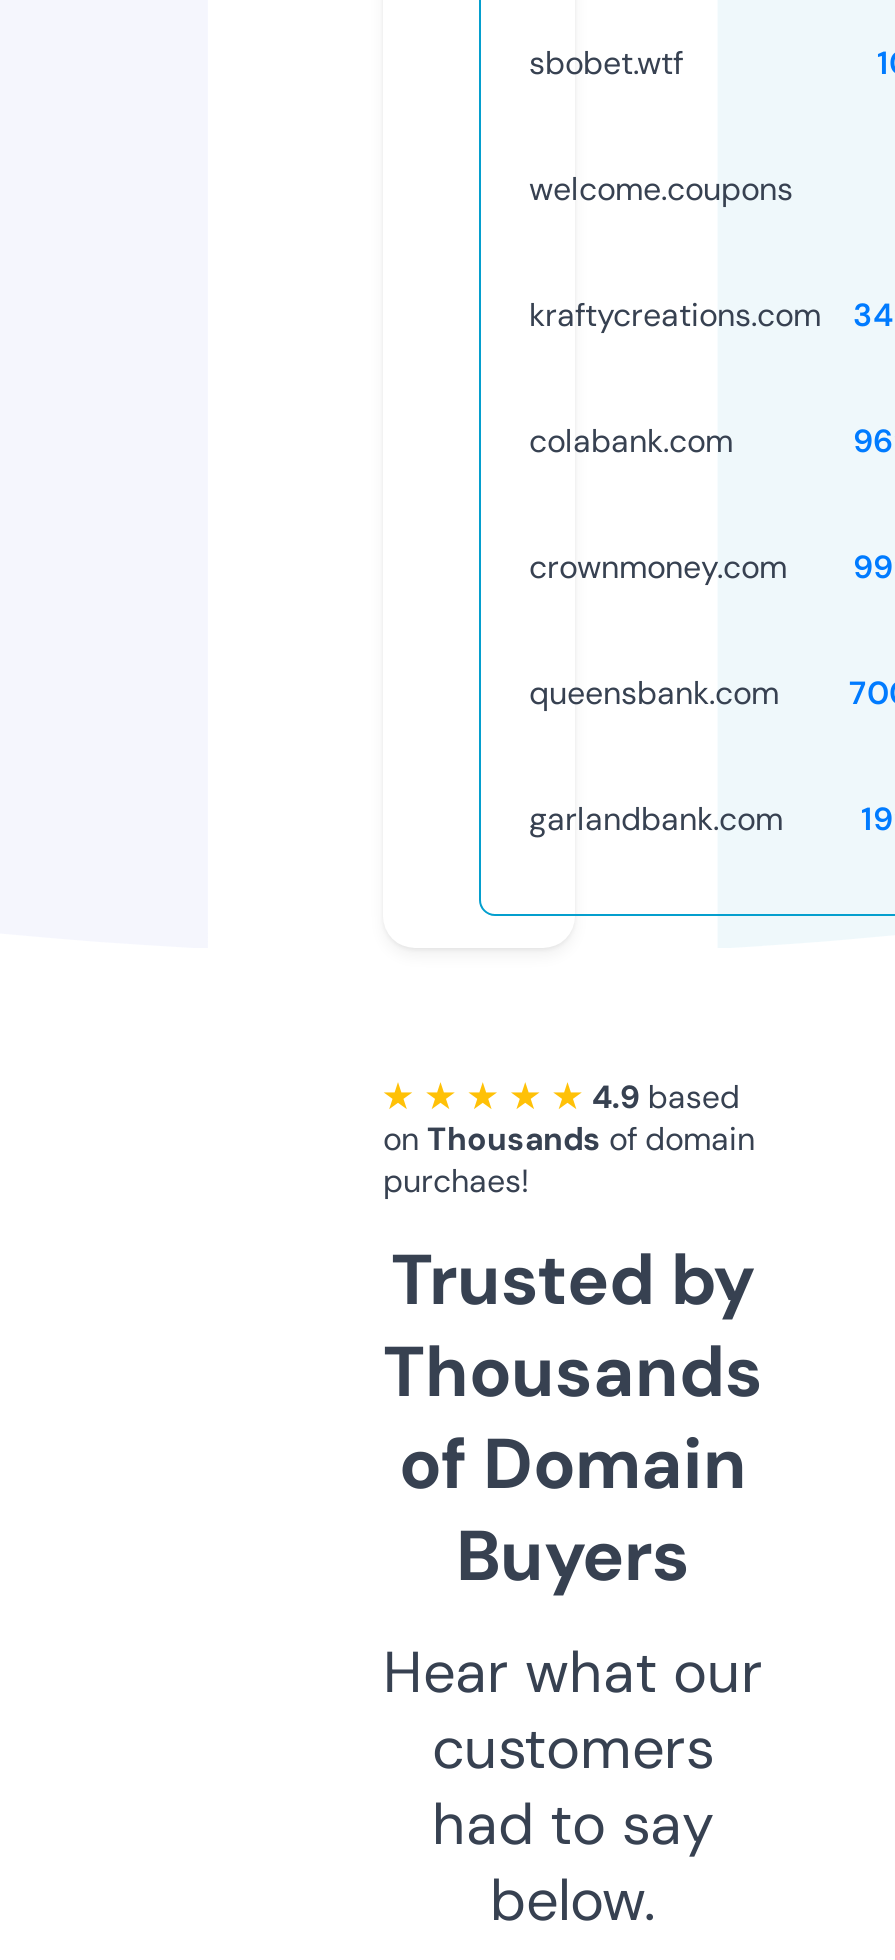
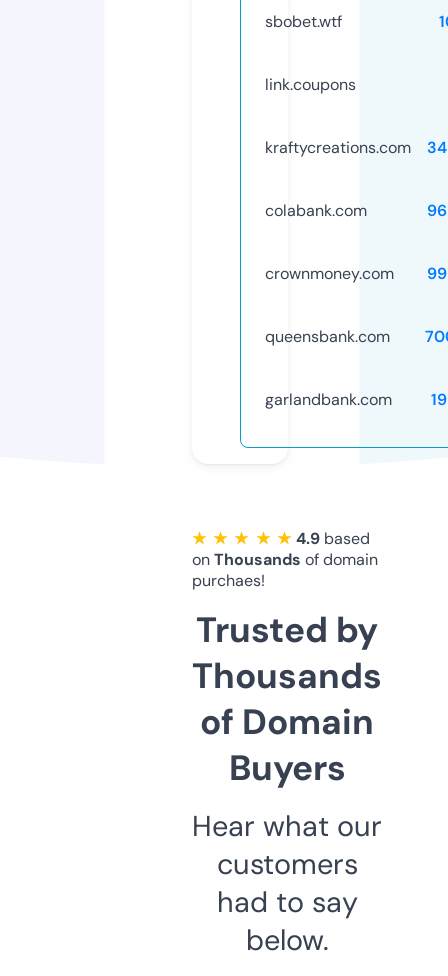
- welcome.coupons
+ link.coupons
